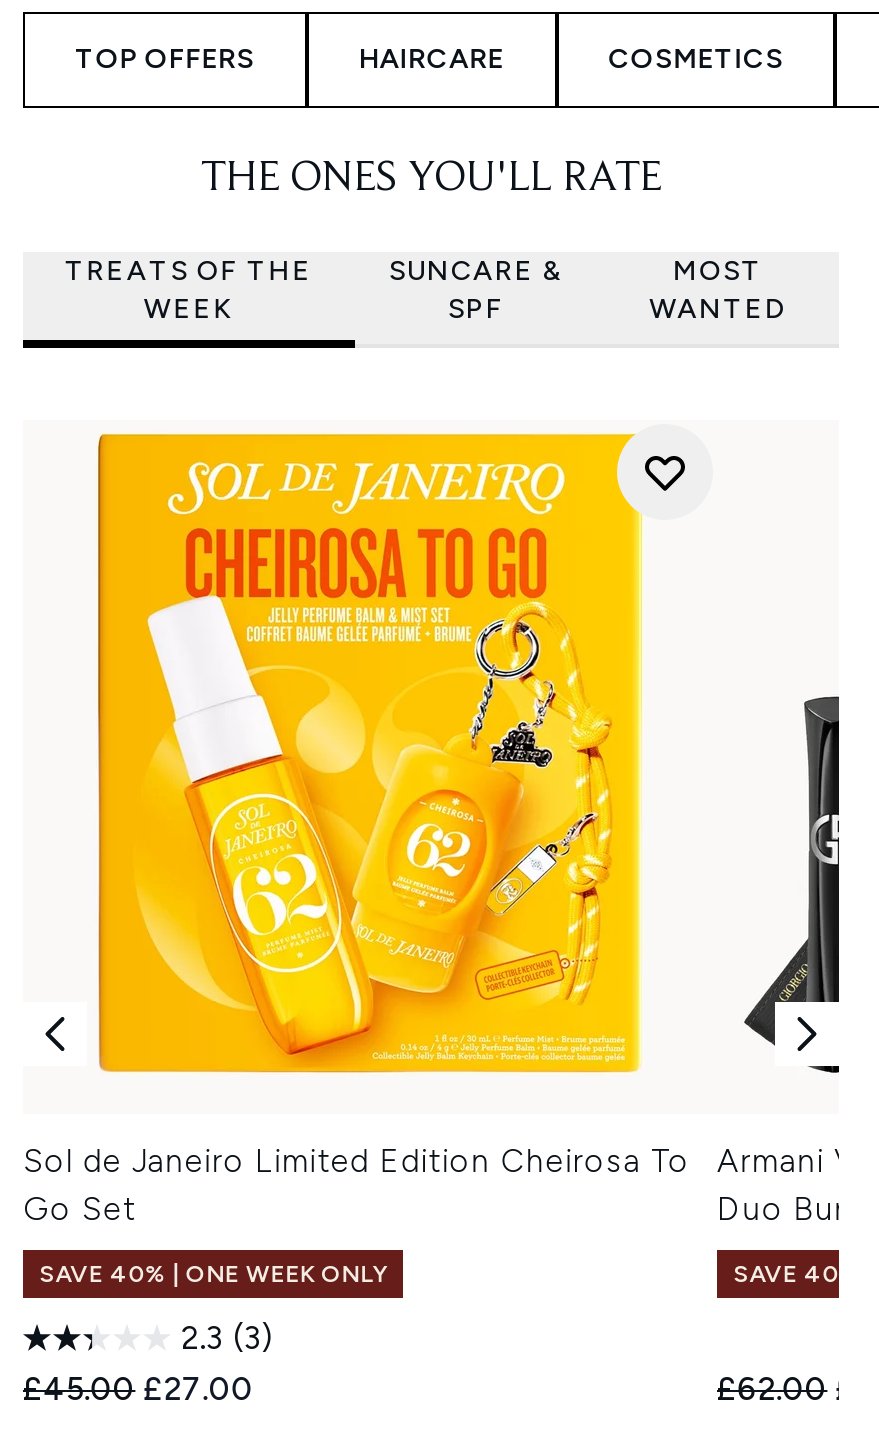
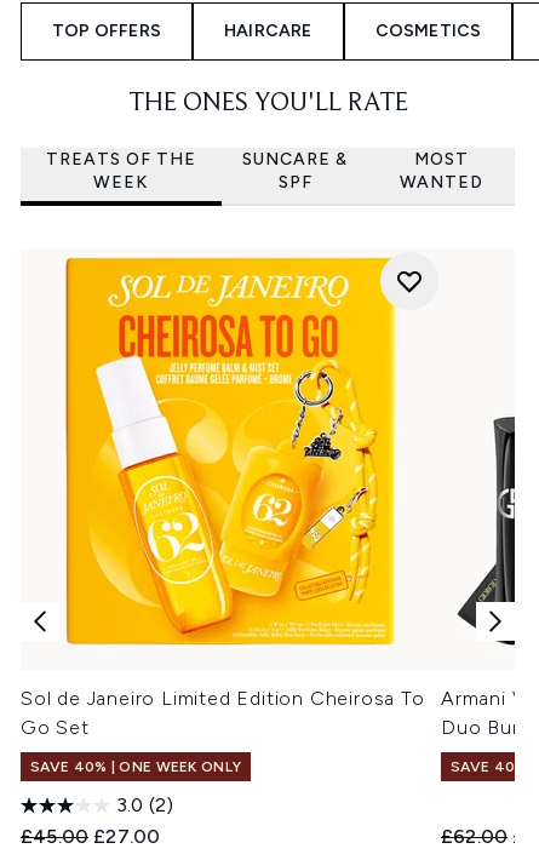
- 2.3 (3)
+ 3.0 (2)
